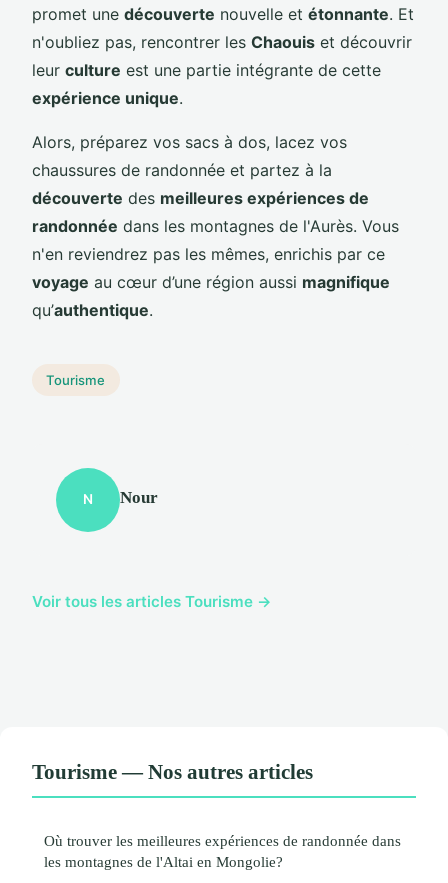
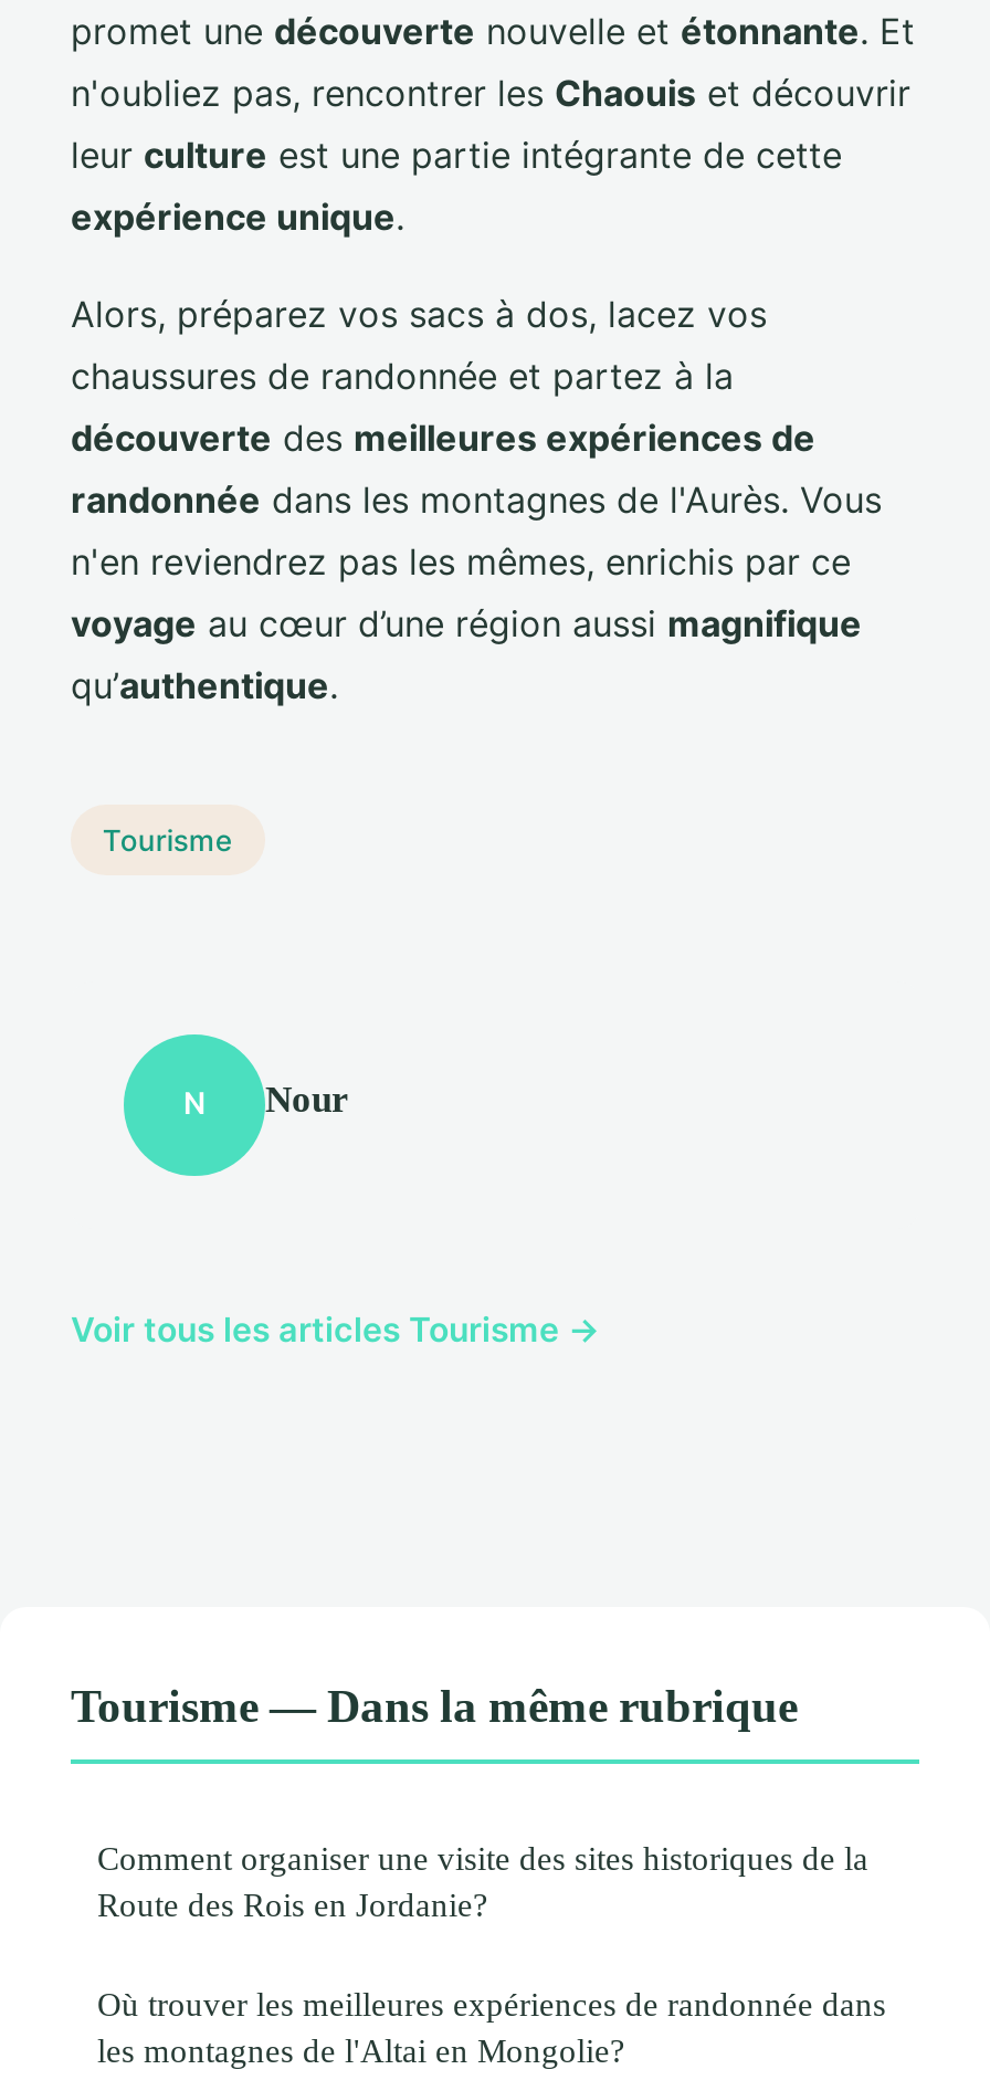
- Tourisme — Nos autres articles
+ Tourisme — Dans la même rubrique
+ Comment organiser une visite des sites historiques de la
+ Route des Rois en Jordanie?
